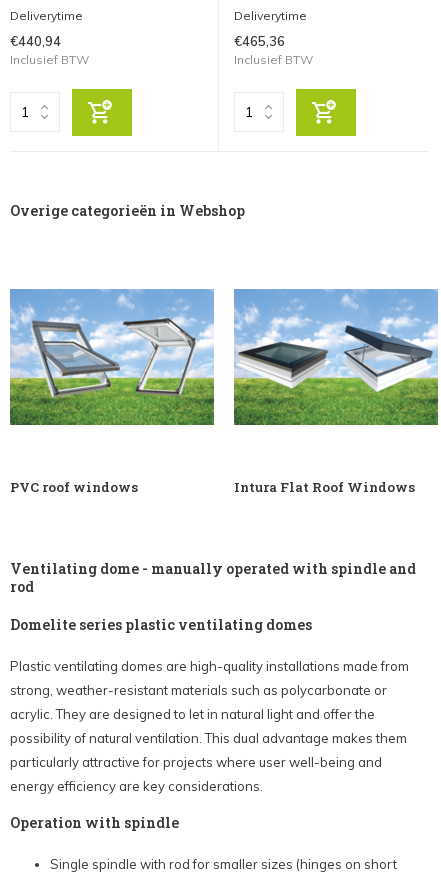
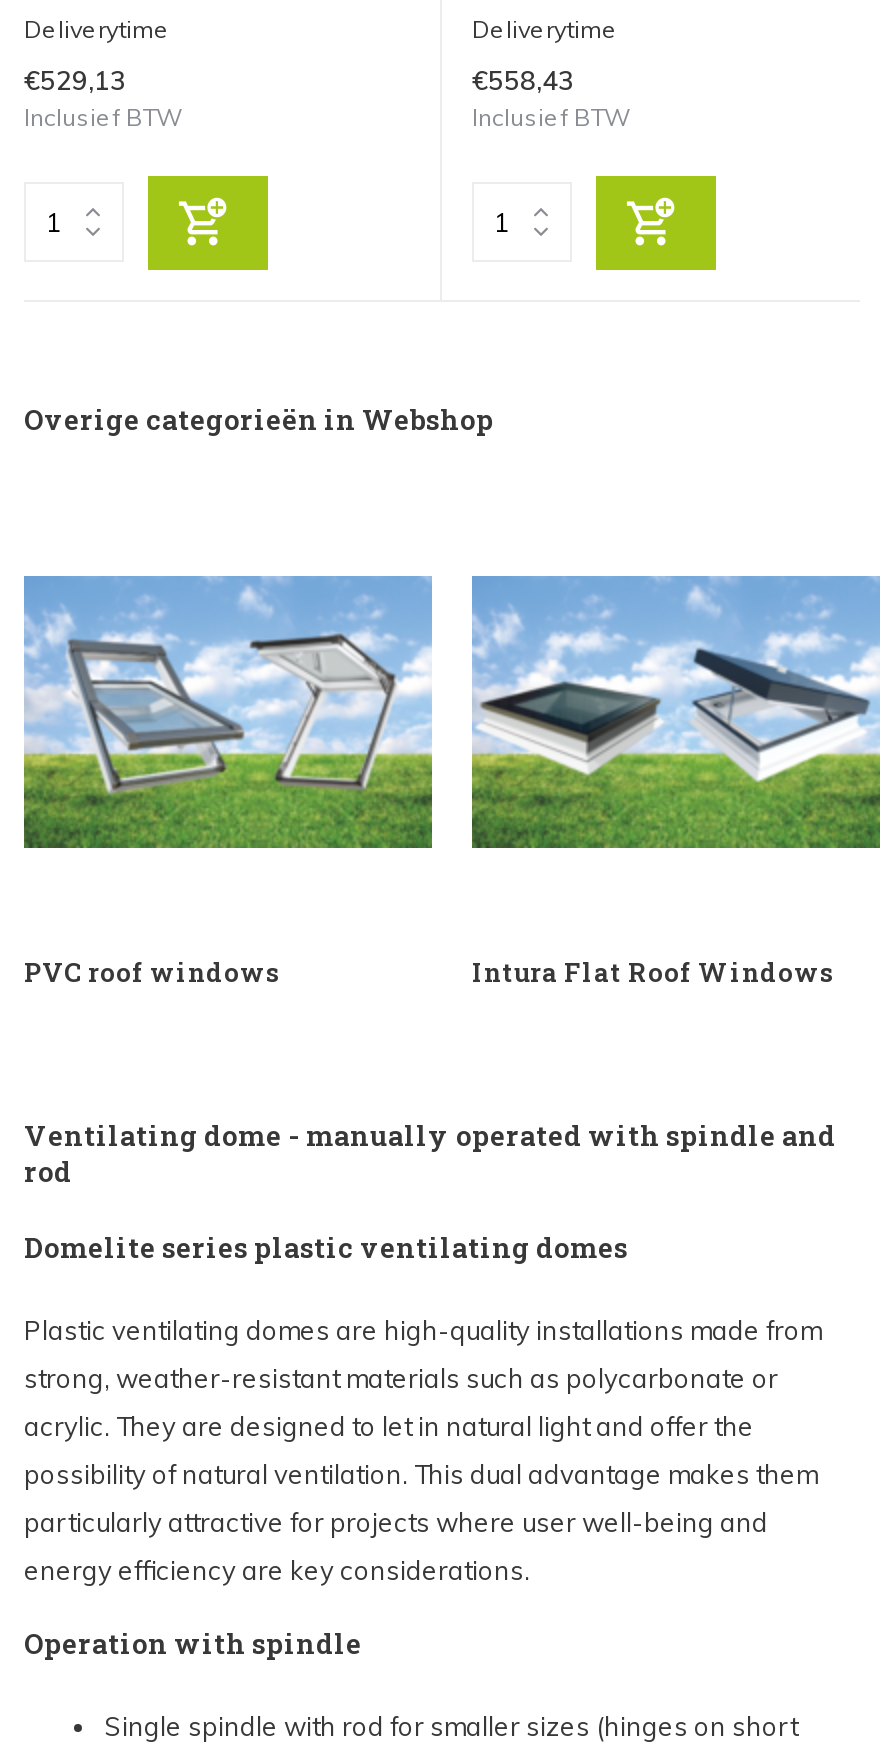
- €440,94
+ €529,13

- €465,36
+ €558,43
